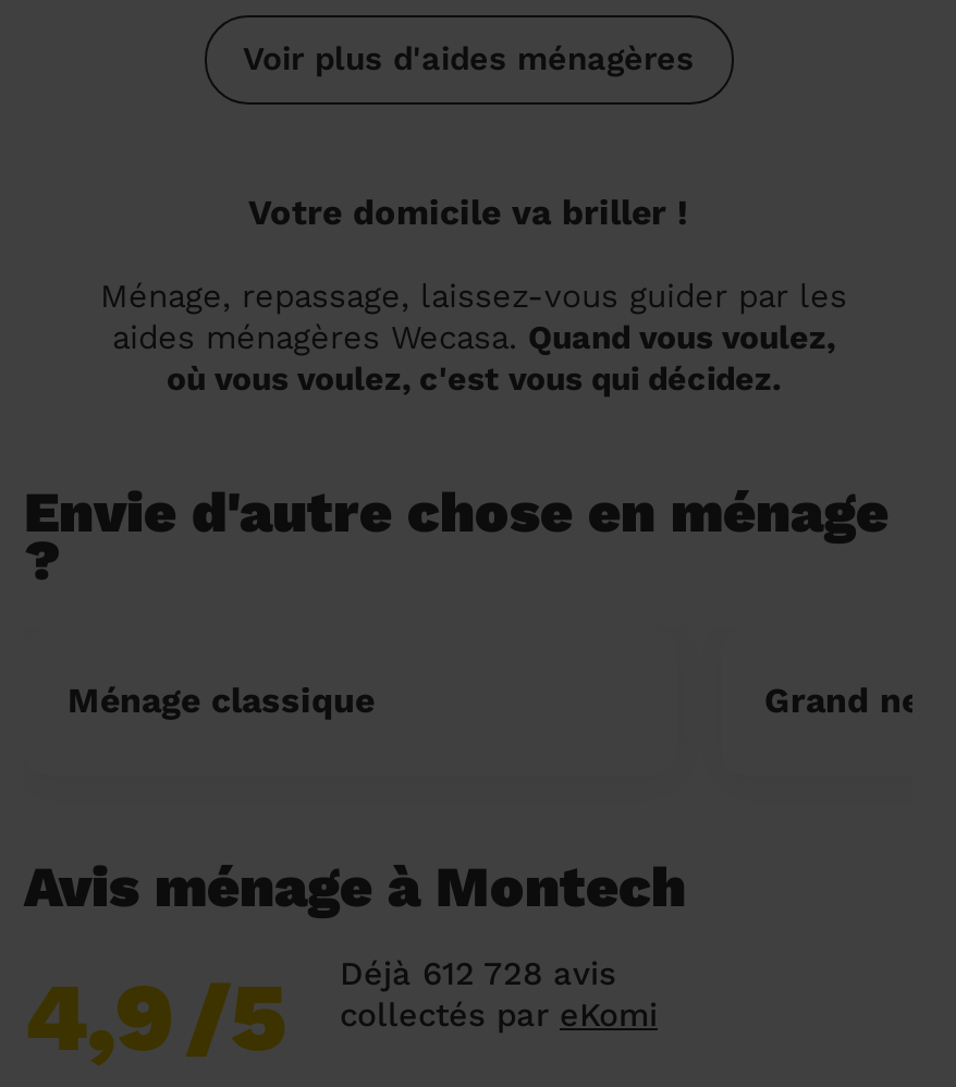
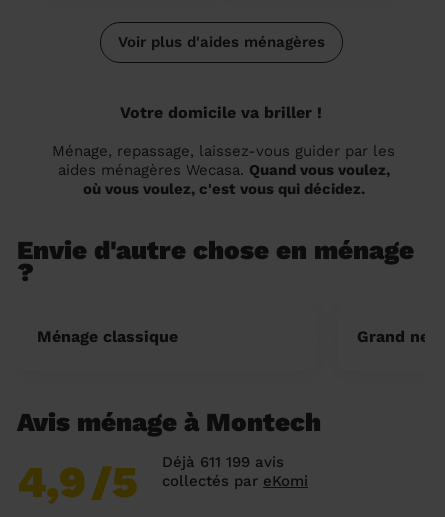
- Déjà 612 728 avis
+ Déjà 611 199 avis
